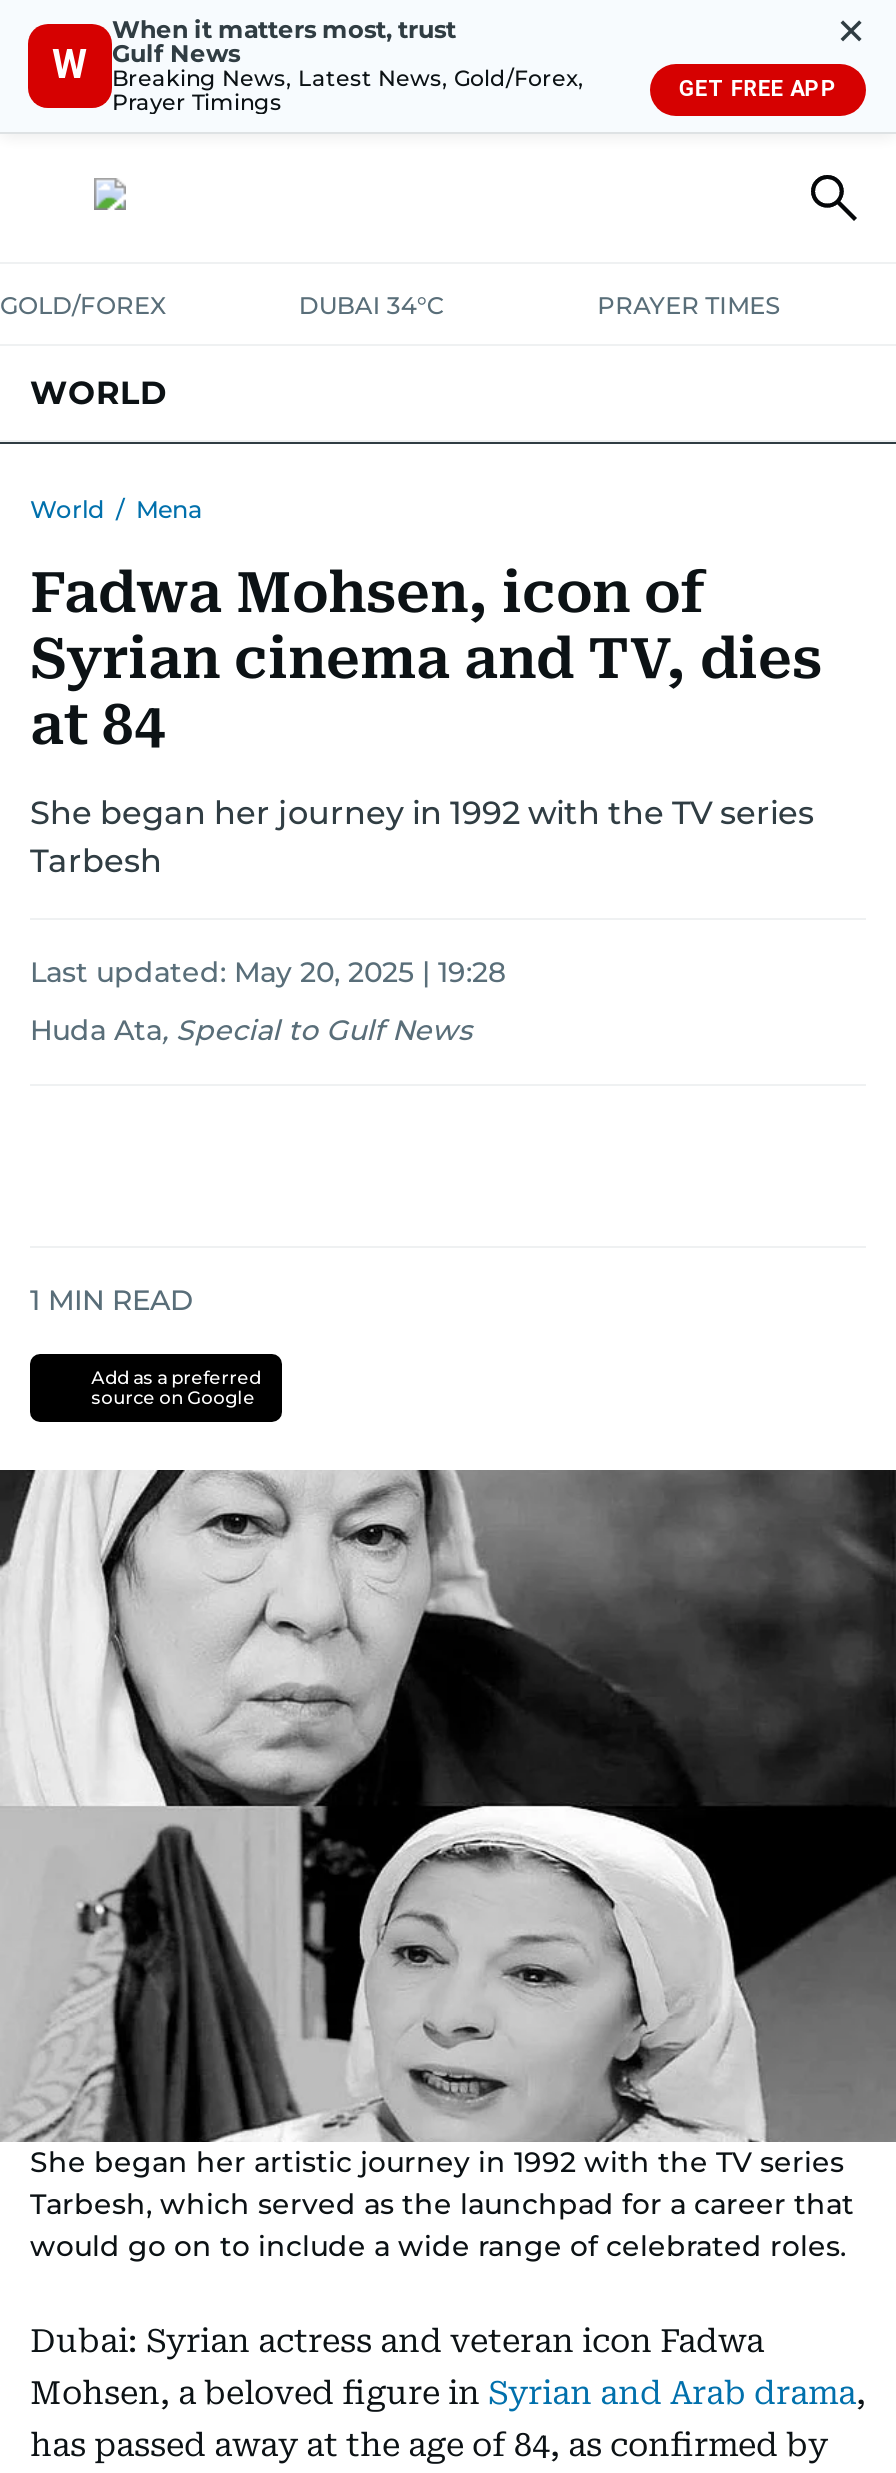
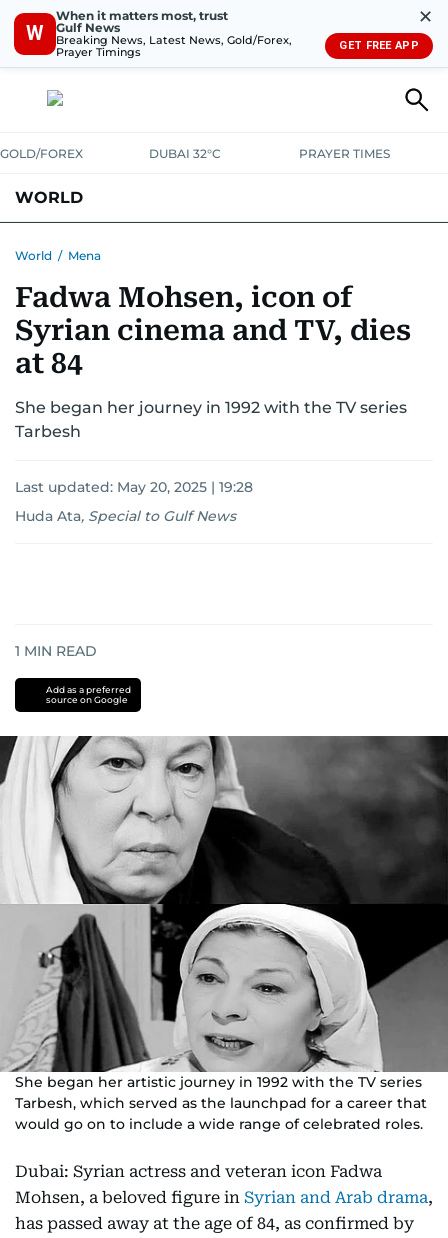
- DUBAI 34°C
+ DUBAI 32°C
